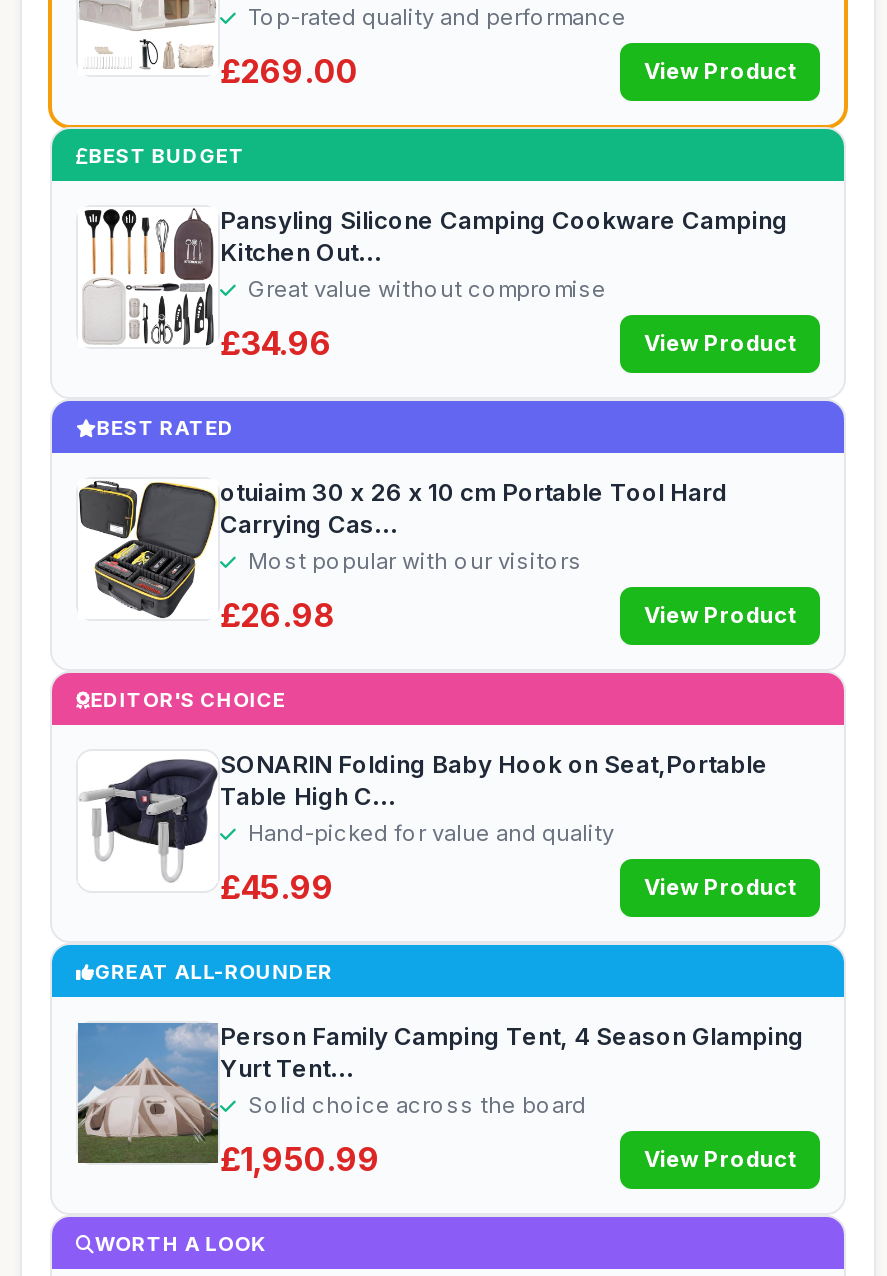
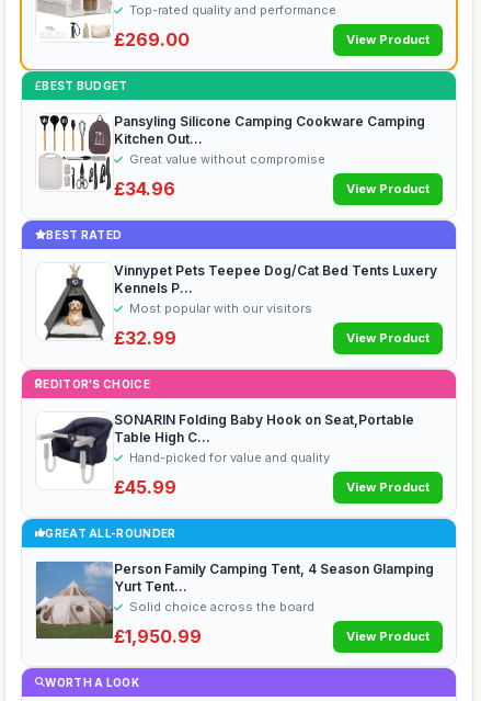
- [image]
- otuiaim 30 x 26 x 10 cm Portable Tool Hard
- Carrying Cas...
+ [image]
+ Vinnypet Pets Teepee Dog/Cat Bed Tents Luxery
+ Kennels P...

- £26.98
+ £32.99
